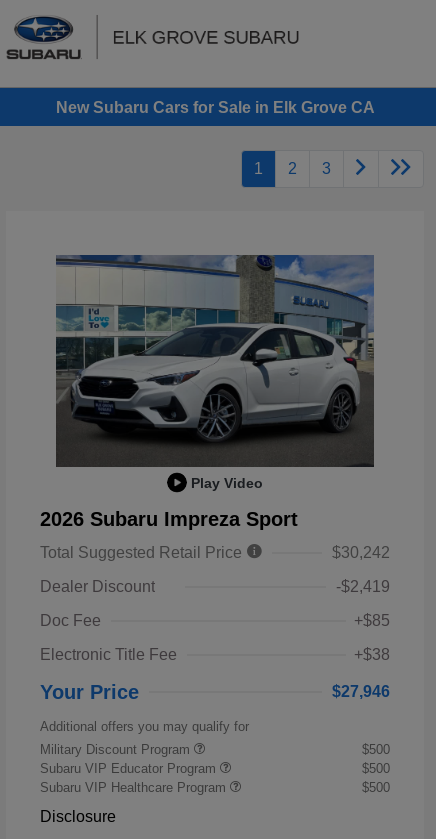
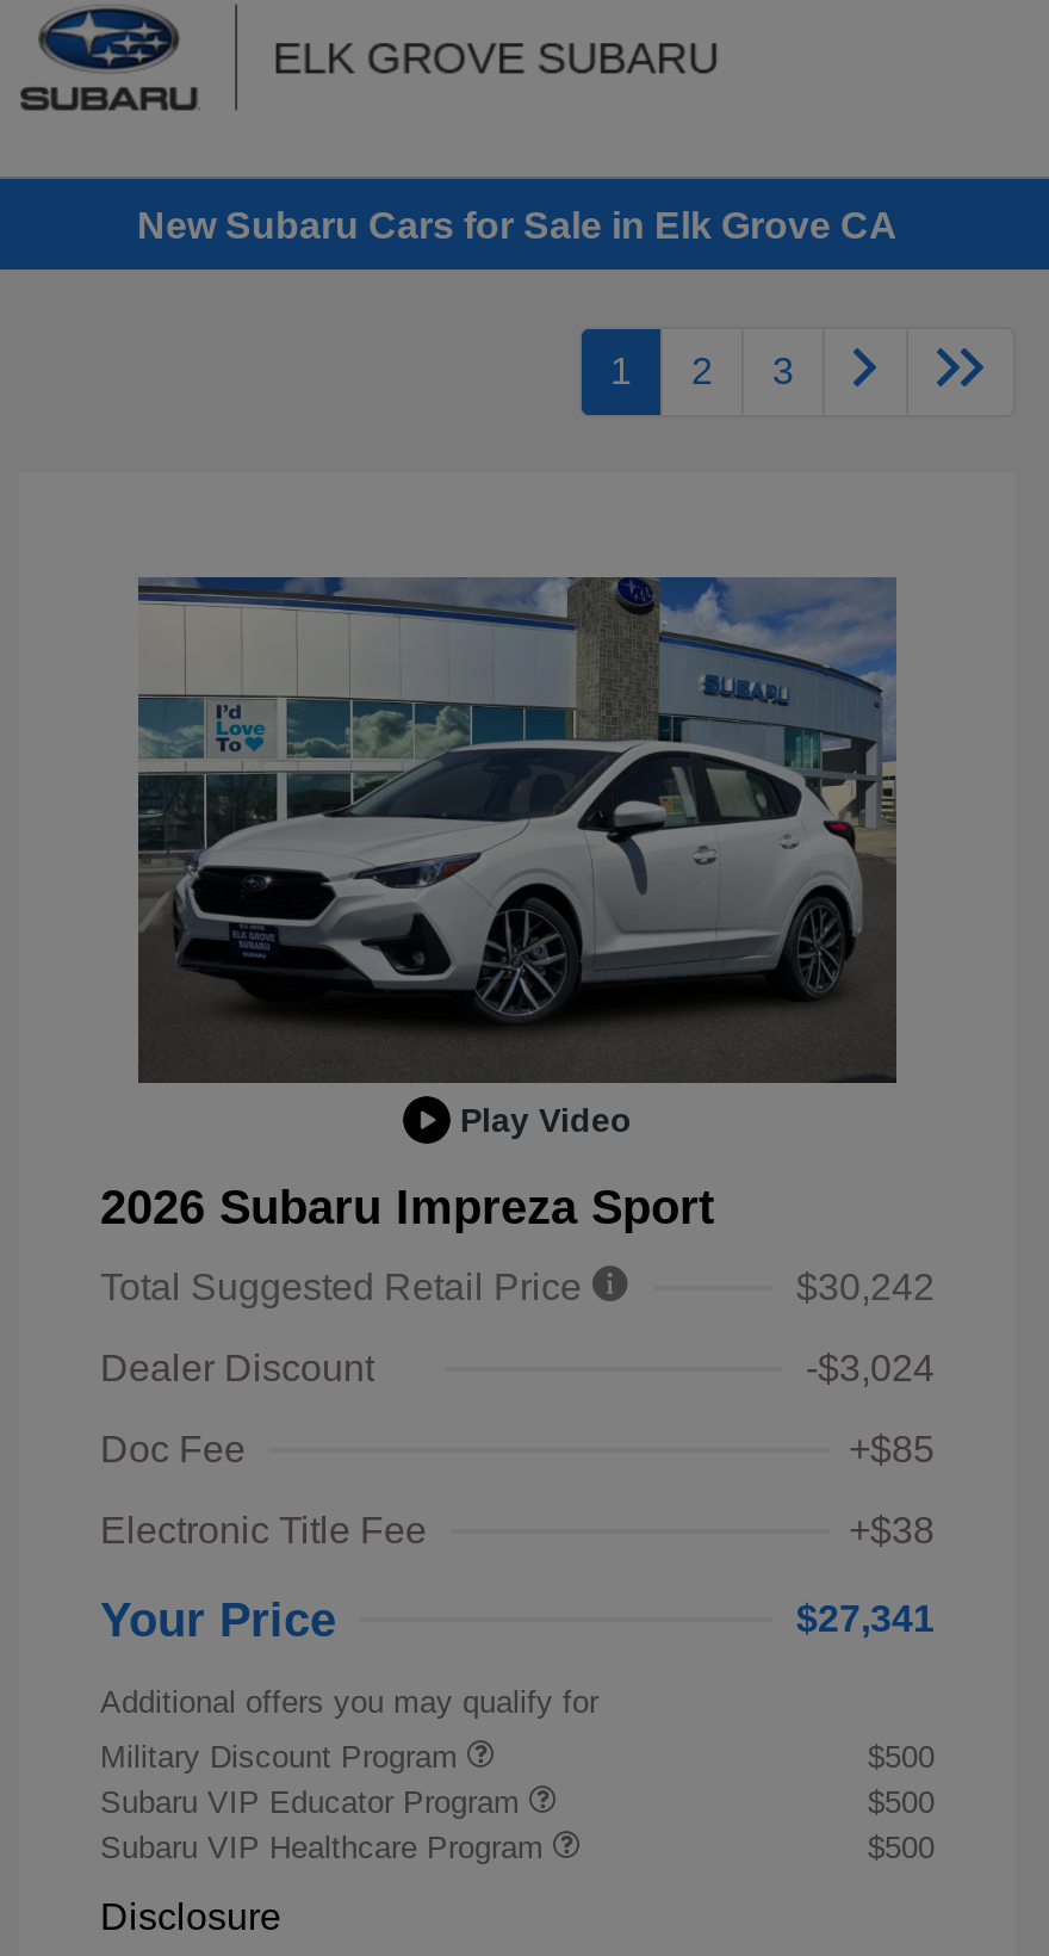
- -$2,419
+ -$3,024

- $27,946
+ $27,341
